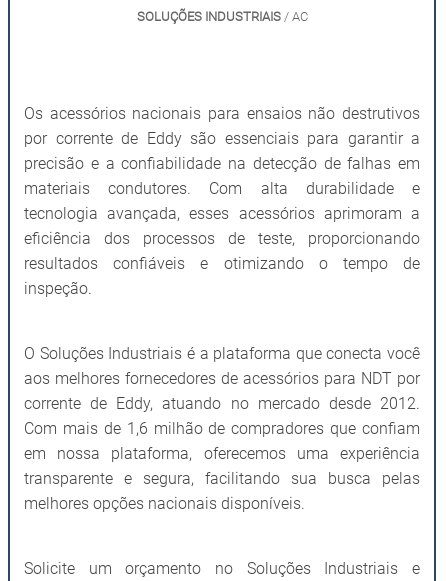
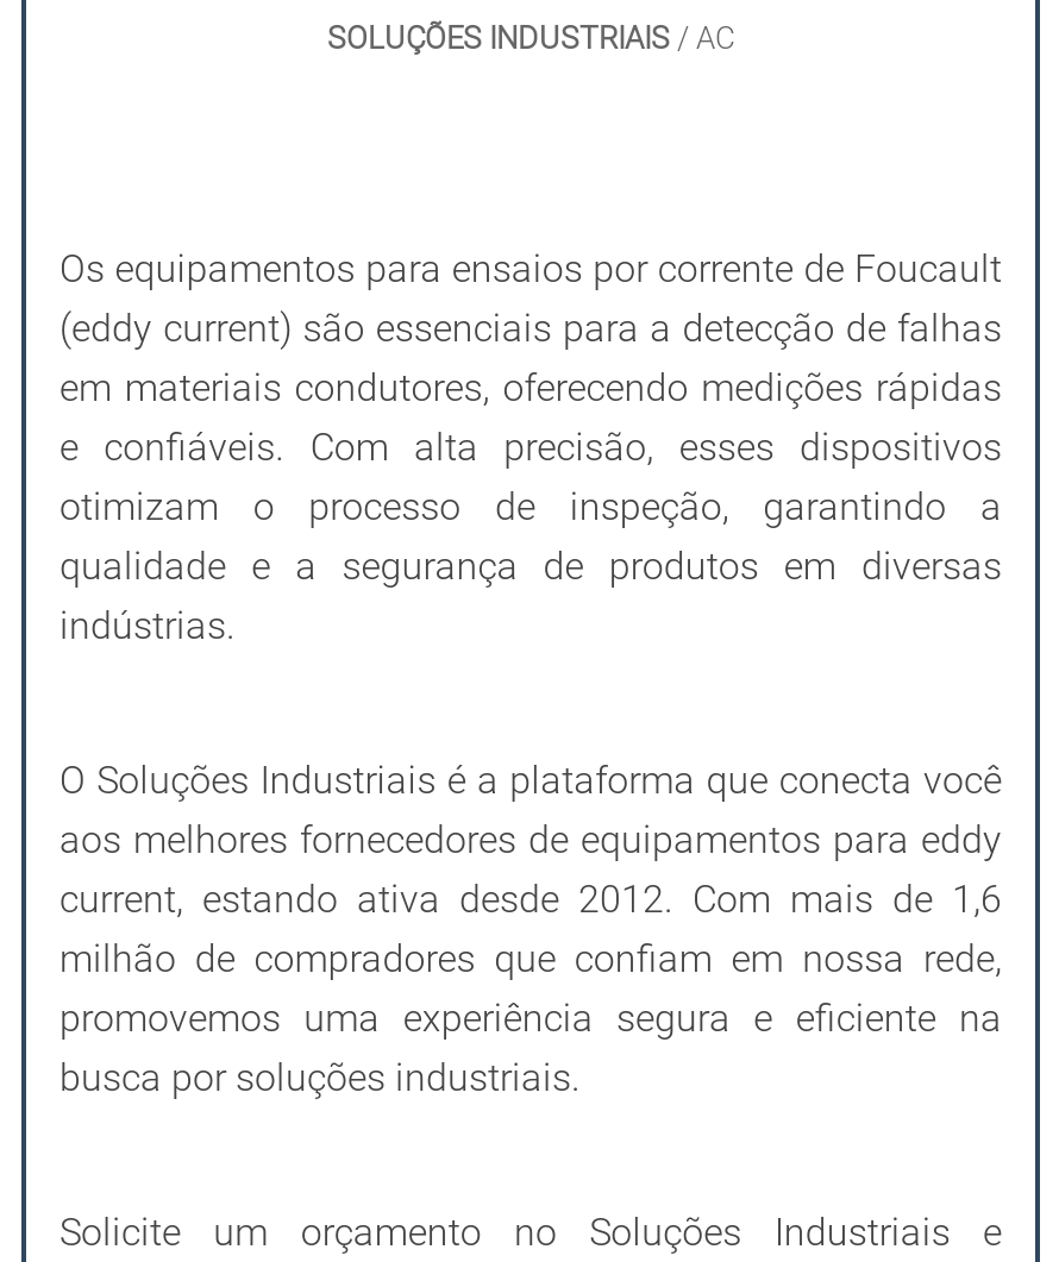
- Os acessórios nacionais para ensaios não destrutivos
- por corrente de Eddy são essenciais para garantir a
- precisão e a confiabilidade na detecção de falhas em
- materiais condutores. Com alta durabilidade e
- tecnologia avançada, esses acessórios aprimoram a
- eficiência dos processos de teste, proporcionando
- resultados confiáveis e otimizando o tempo de
- inspeção.
+ Os equipamentos para ensaios por corrente de Foucault
+ (eddy current) são essenciais para a detecção de falhas
+ em materiais condutores, oferecendo medições rápidas
+ e confiáveis. Com alta precisão, esses dispositivos
+ otimizam o processo de inspeção, garantindo a
+ qualidade e a segurança de produtos em diversas
+ indústrias.

- aos melhores fornecedores de acessórios para NDT por
- corrente de Eddy, atuando no mercado desde 2012.
- Com mais de 1,6 milhão de compradores que confiam
- em nossa plataforma, oferecemos uma experiência
- transparente e segura, facilitando sua busca pelas
- melhores opções nacionais disponíveis.
+ aos melhores fornecedores de equipamentos para eddy
+ current, estando ativa desde 2012. Com mais de 1,6
+ milhão de compradores que confiam em nossa rede,
+ promovemos uma experiência segura e eficiente na
+ busca por soluções industriais.
